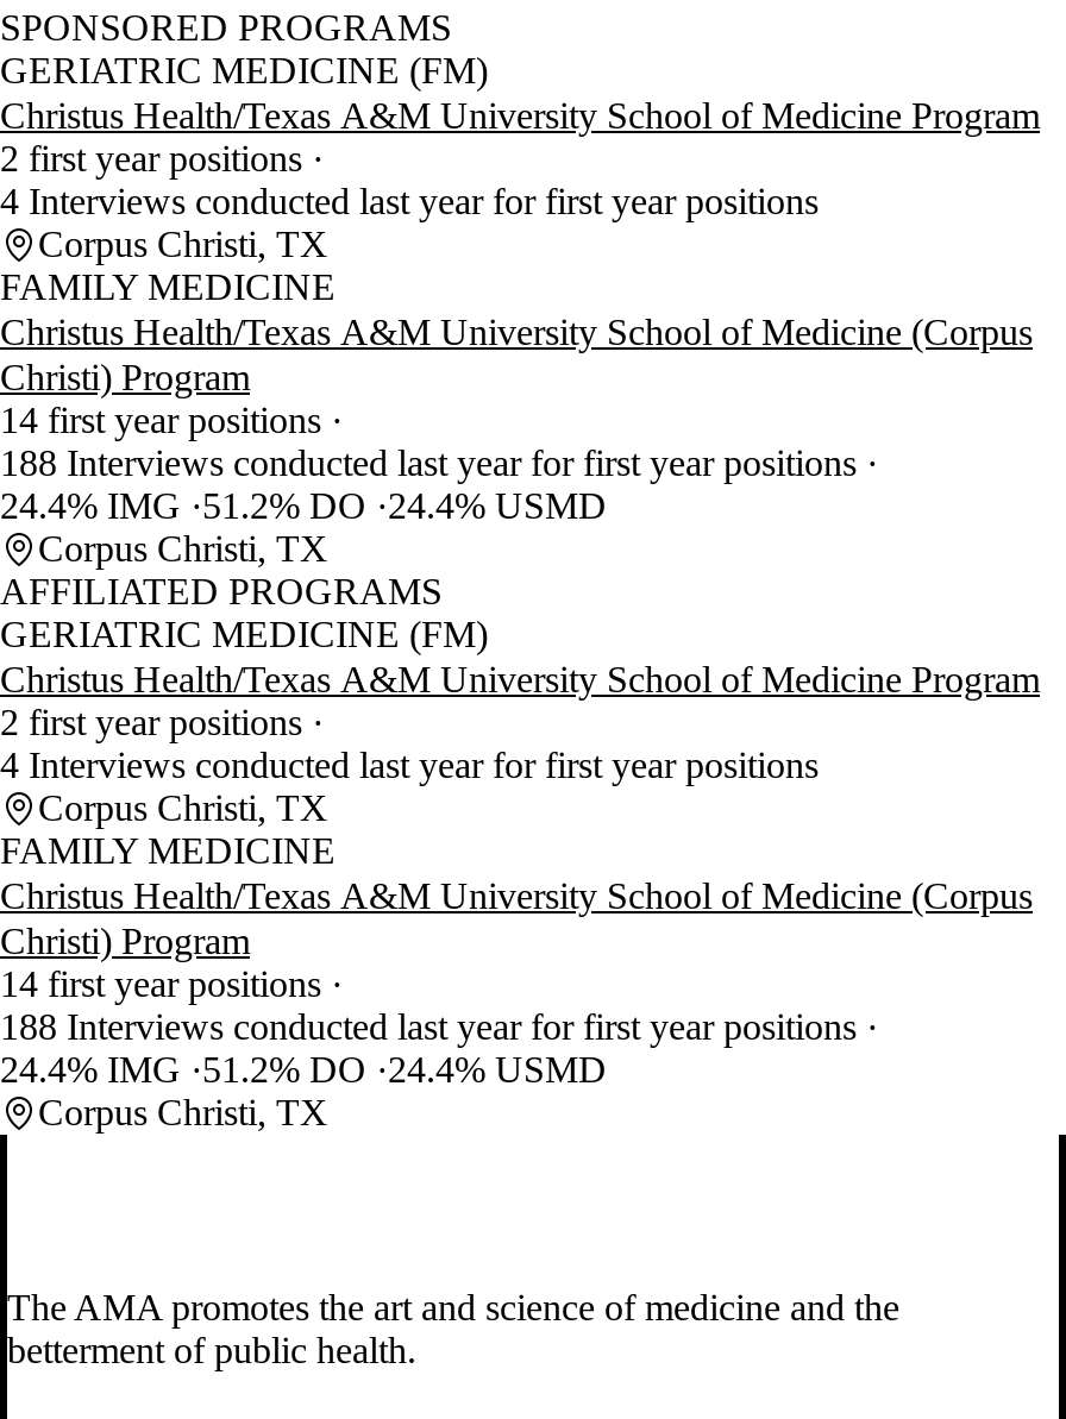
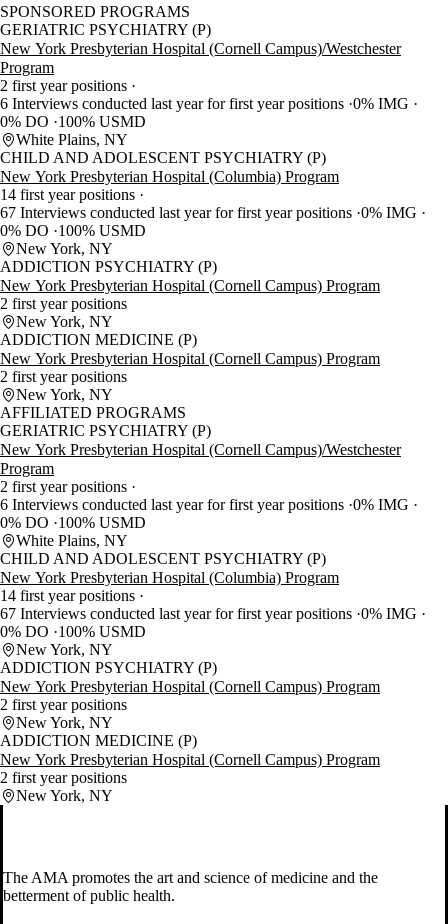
- GERIATRIC MEDICINE (FM)
- Christus Health/Texas A&M University School of Medicine Program
+ GERIATRIC PSYCHIATRY (P)
+ New York Presbyterian Hospital (Cornell Campus)/Westchester
+ Program

- 4 Interviews conducted last year for first year positions
- Corpus Christi, TX
- FAMILY MEDICINE
- Christus Health/Texas A&M University School of Medicine (Corpus
- Christi) Program
+ 6 Interviews conducted last year for first year positions 0% IMG
+ 0% DO 100% USMD
+ White Plains, NY
+ CHILD AND ADOLESCENT PSYCHIATRY (P)
+ New York Presbyterian Hospital (Columbia) Program

- 188 Interviews conducted last year for first year positions
- 24.4% IMG 51.2% DO 24.4% USMD
- Corpus Christi, TX
- GERIATRIC MEDICINE (FM)
- Christus Health/Texas A&M University School of Medicine Program
+ 67 Interviews conducted last year for first year positions 0% IMG
+ 0% DO 100% USMD
+ New York, NY
+ ADDICTION PSYCHIATRY (P)
+ New York Presbyterian Hospital (Cornell Campus) Program

moved down: AFFILIATED PROGRAMS

- 4 Interviews conducted last year for first year positions
- Corpus Christi, TX
- FAMILY MEDICINE
- Christus Health/Texas A&M University School of Medicine (Corpus
- Christi) Program
+ New York, NY
+ ADDICTION MEDICINE (P)
+ New York Presbyterian Hospital (Cornell Campus) Program
+ 2 first year positions
+ New York, NY
+ GERIATRIC PSYCHIATRY (P)
+ New York Presbyterian Hospital (Cornell Campus)/Westchester
+ Program
+ 2 first year positions
+ 6 Interviews conducted last year for first year positions 0% IMG
+ 0% DO 100% USMD
+ White Plains, NY
+ CHILD AND ADOLESCENT PSYCHIATRY (P)
+ New York Presbyterian Hospital (Columbia) Program

- 188 Interviews conducted last year for first year positions
- 24.4% IMG 51.2% DO 24.4% USMD
- Corpus Christi, TX
+ 67 Interviews conducted last year for first year positions 0% IMG
+ 0% DO 100% USMD
+ New York, NY
+ ADDICTION PSYCHIATRY (P)
+ New York Presbyterian Hospital (Cornell Campus) Program
+ 2 first year positions
+ New York, NY
+ ADDICTION MEDICINE (P)
+ New York Presbyterian Hospital (Cornell Campus) Program
+ 2 first year positions
+ New York, NY
